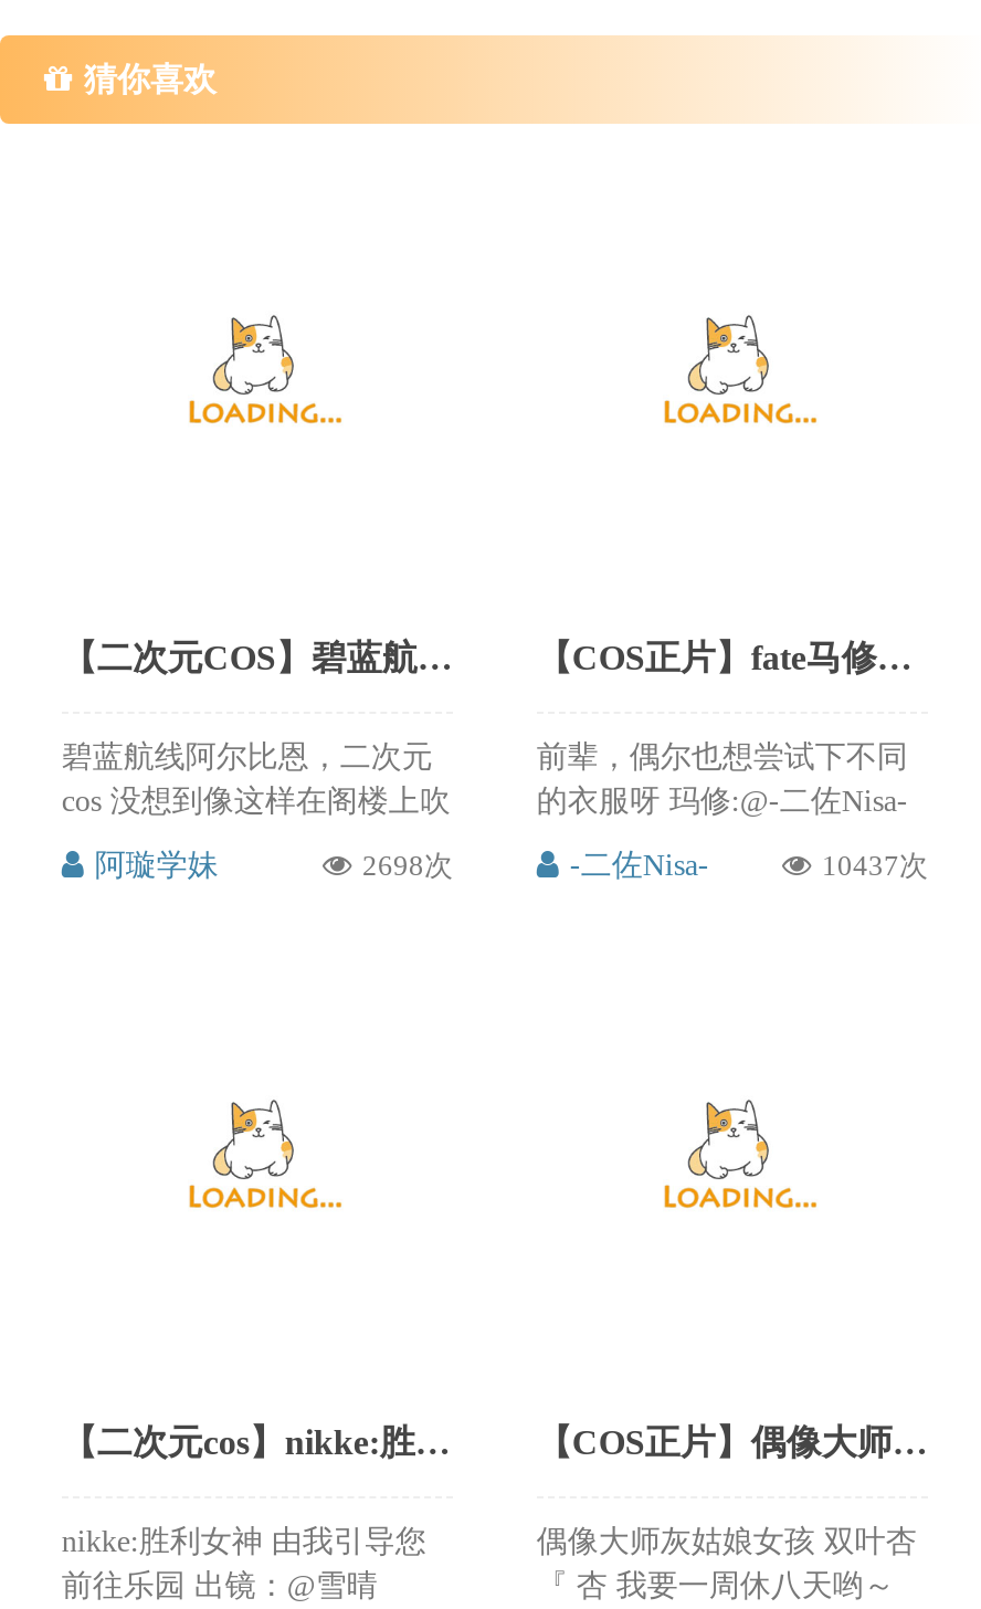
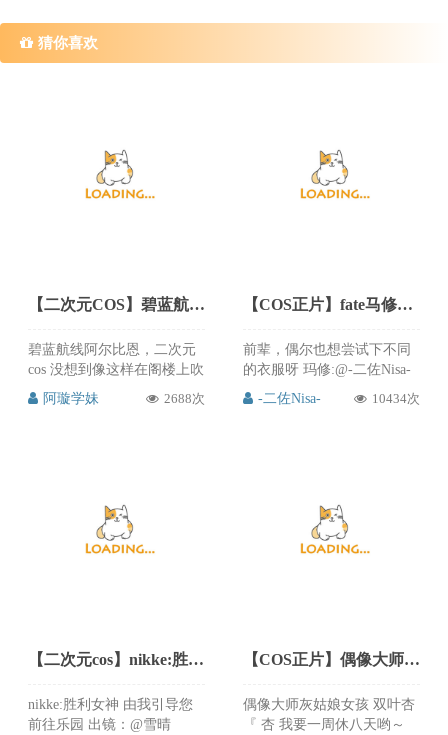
- 2698次
+ 2688次

- 10437次
+ 10434次
